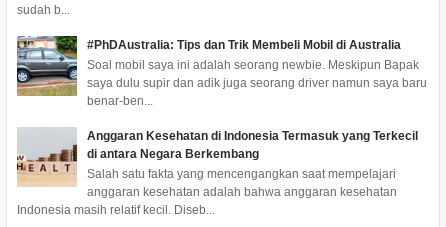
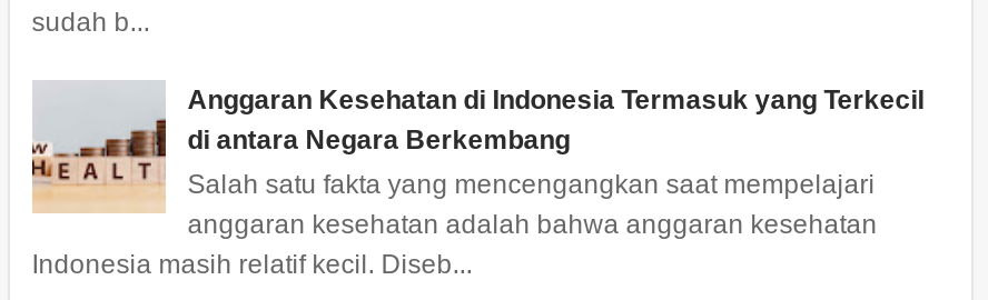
- [image]
- #PhDAustralia: Tips dan Trik Membeli Mobil di Australia
- Soal mobil saya ini adalah seorang newbie. Meskipun Bapak
- saya dulu supir dan adik juga seorang driver namun saya baru
- benar-ben...
